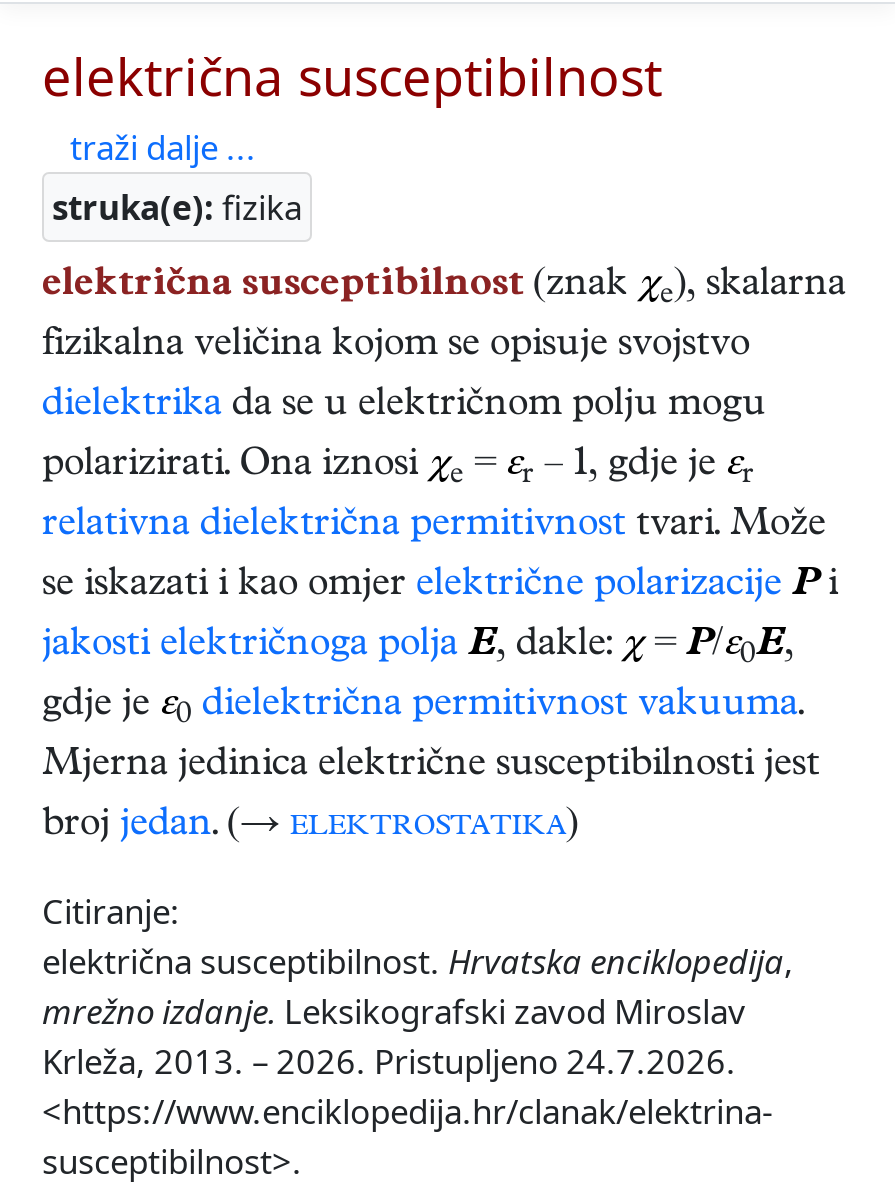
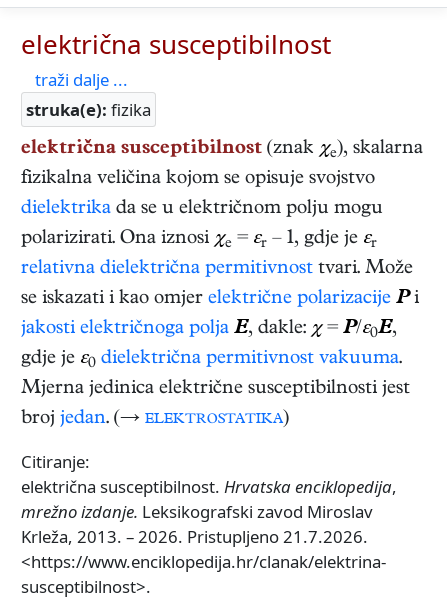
- Krleža, 2013. – 2026. Pristupljeno 24.7.2026.
+ Krleža, 2013. – 2026. Pristupljeno 21.7.2026.
